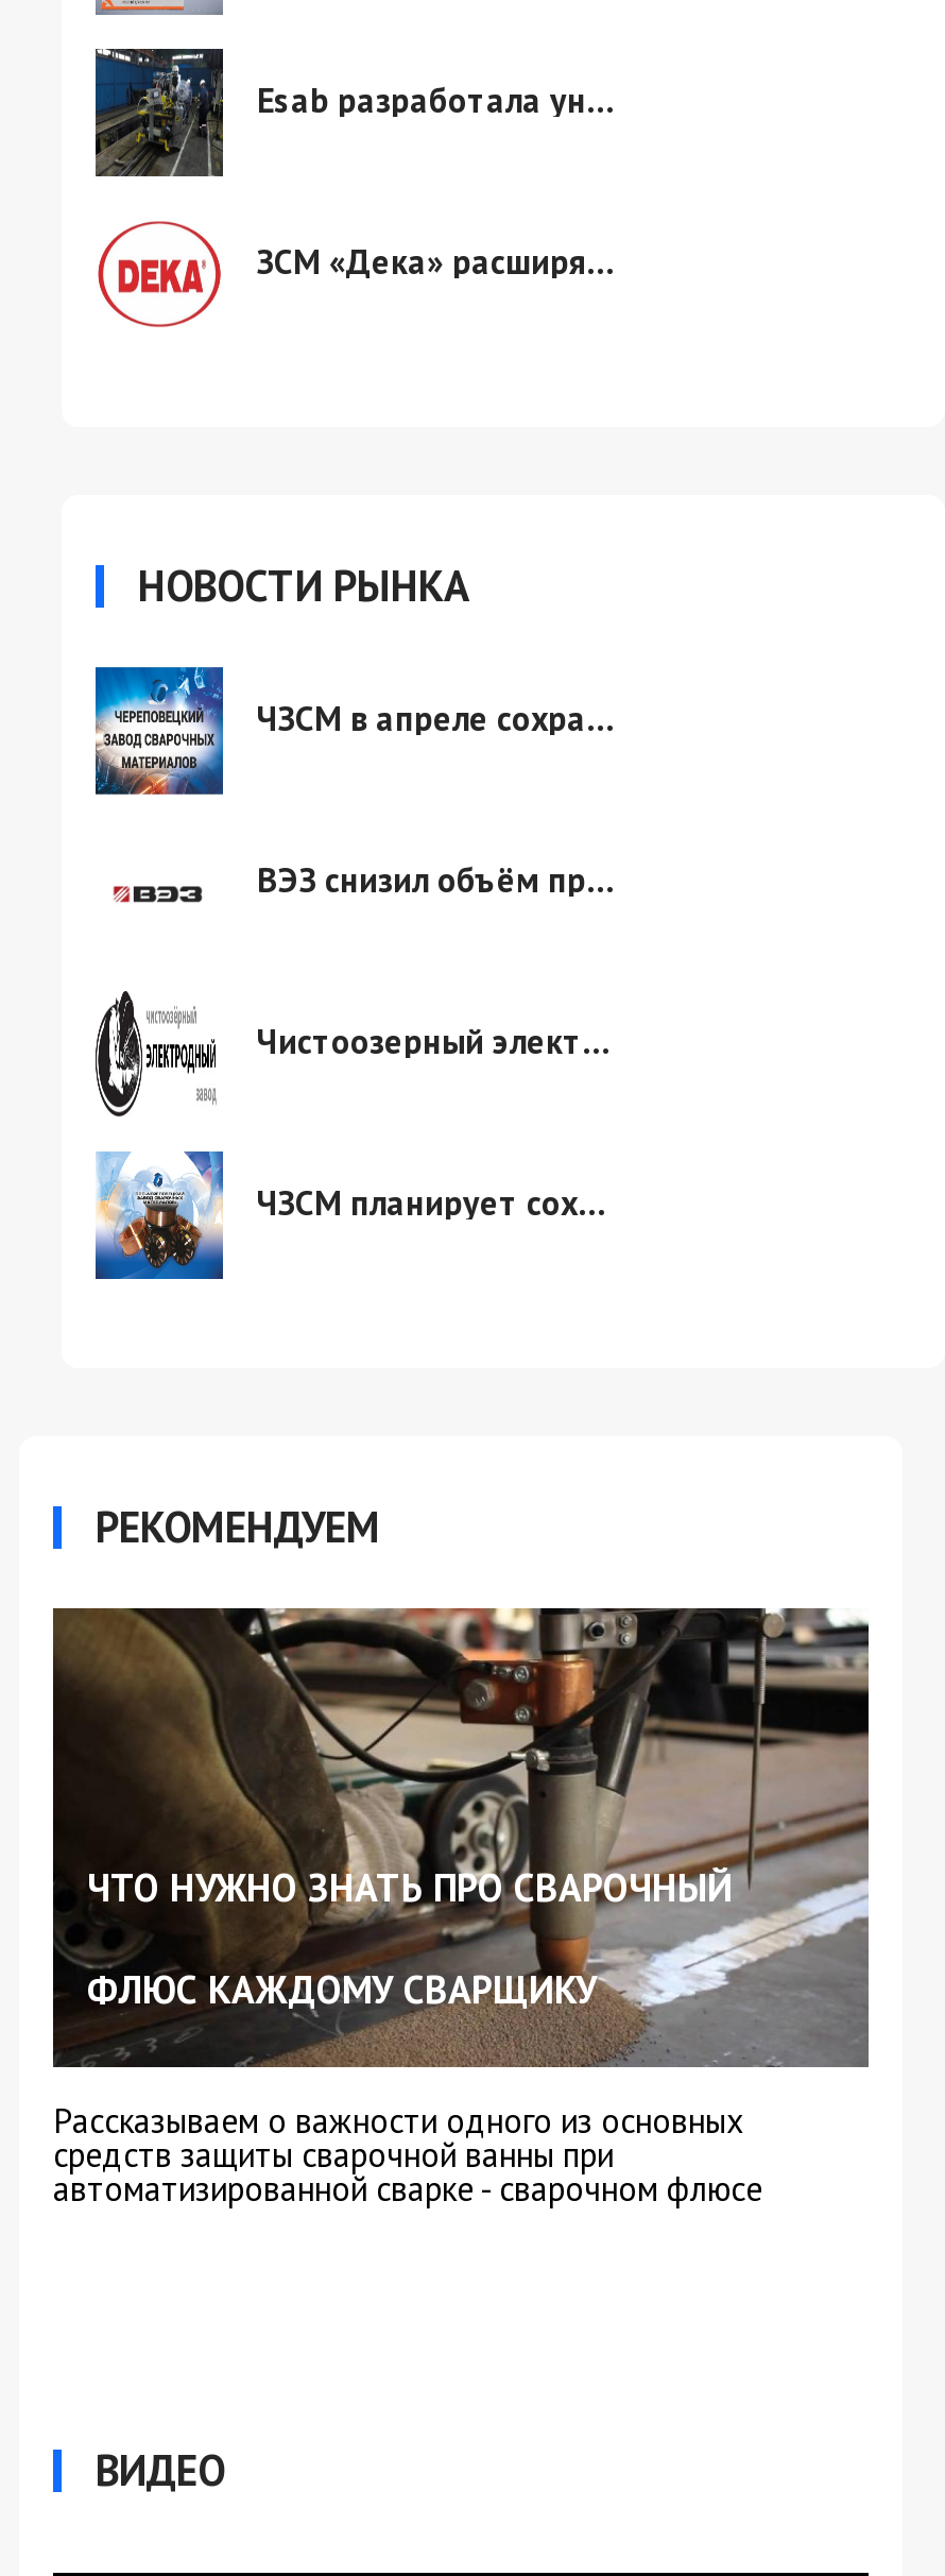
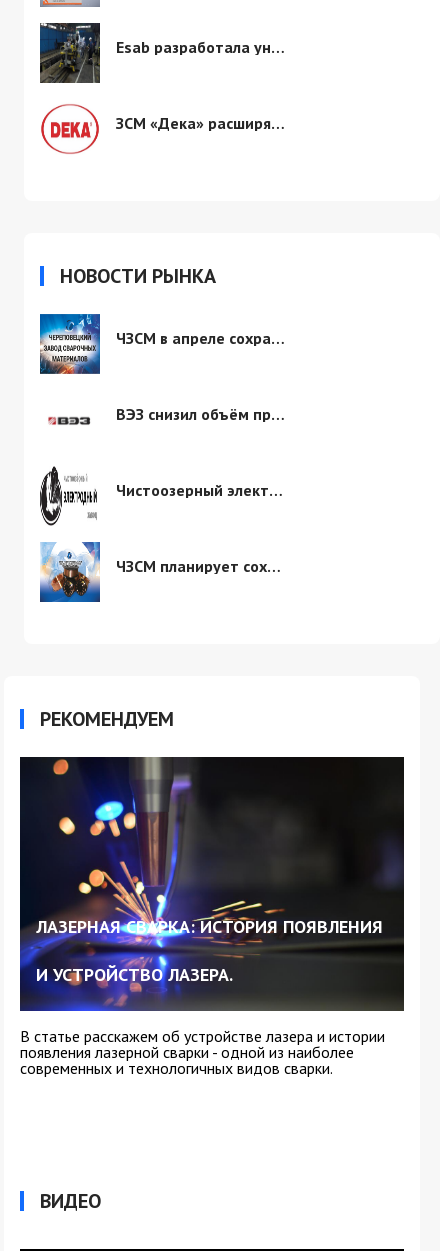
- [image]
- ЧТО НУЖНО ЗНАТЬ ПРО СВАРОЧНЫЙ
+ [image]
+ ЛАЗЕРНАЯ СВАРКА: ИСТОРИЯ ПОЯВЛЕНИЯ

- ФЛЮС КАЖДОМУ СВАРЩИКУ
+ И УСТРОЙСТВО ЛАЗЕРА.

- Рассказываем о важности одного из основных
- средств защиты сварочной ванны при
- автоматизированной сварке - сварочном флюсе
+ В статье расскажем об устройстве лазера и истории
+ появления лазерной сварки - одной из наиболее
+ современных и технологичных видов сварки.
